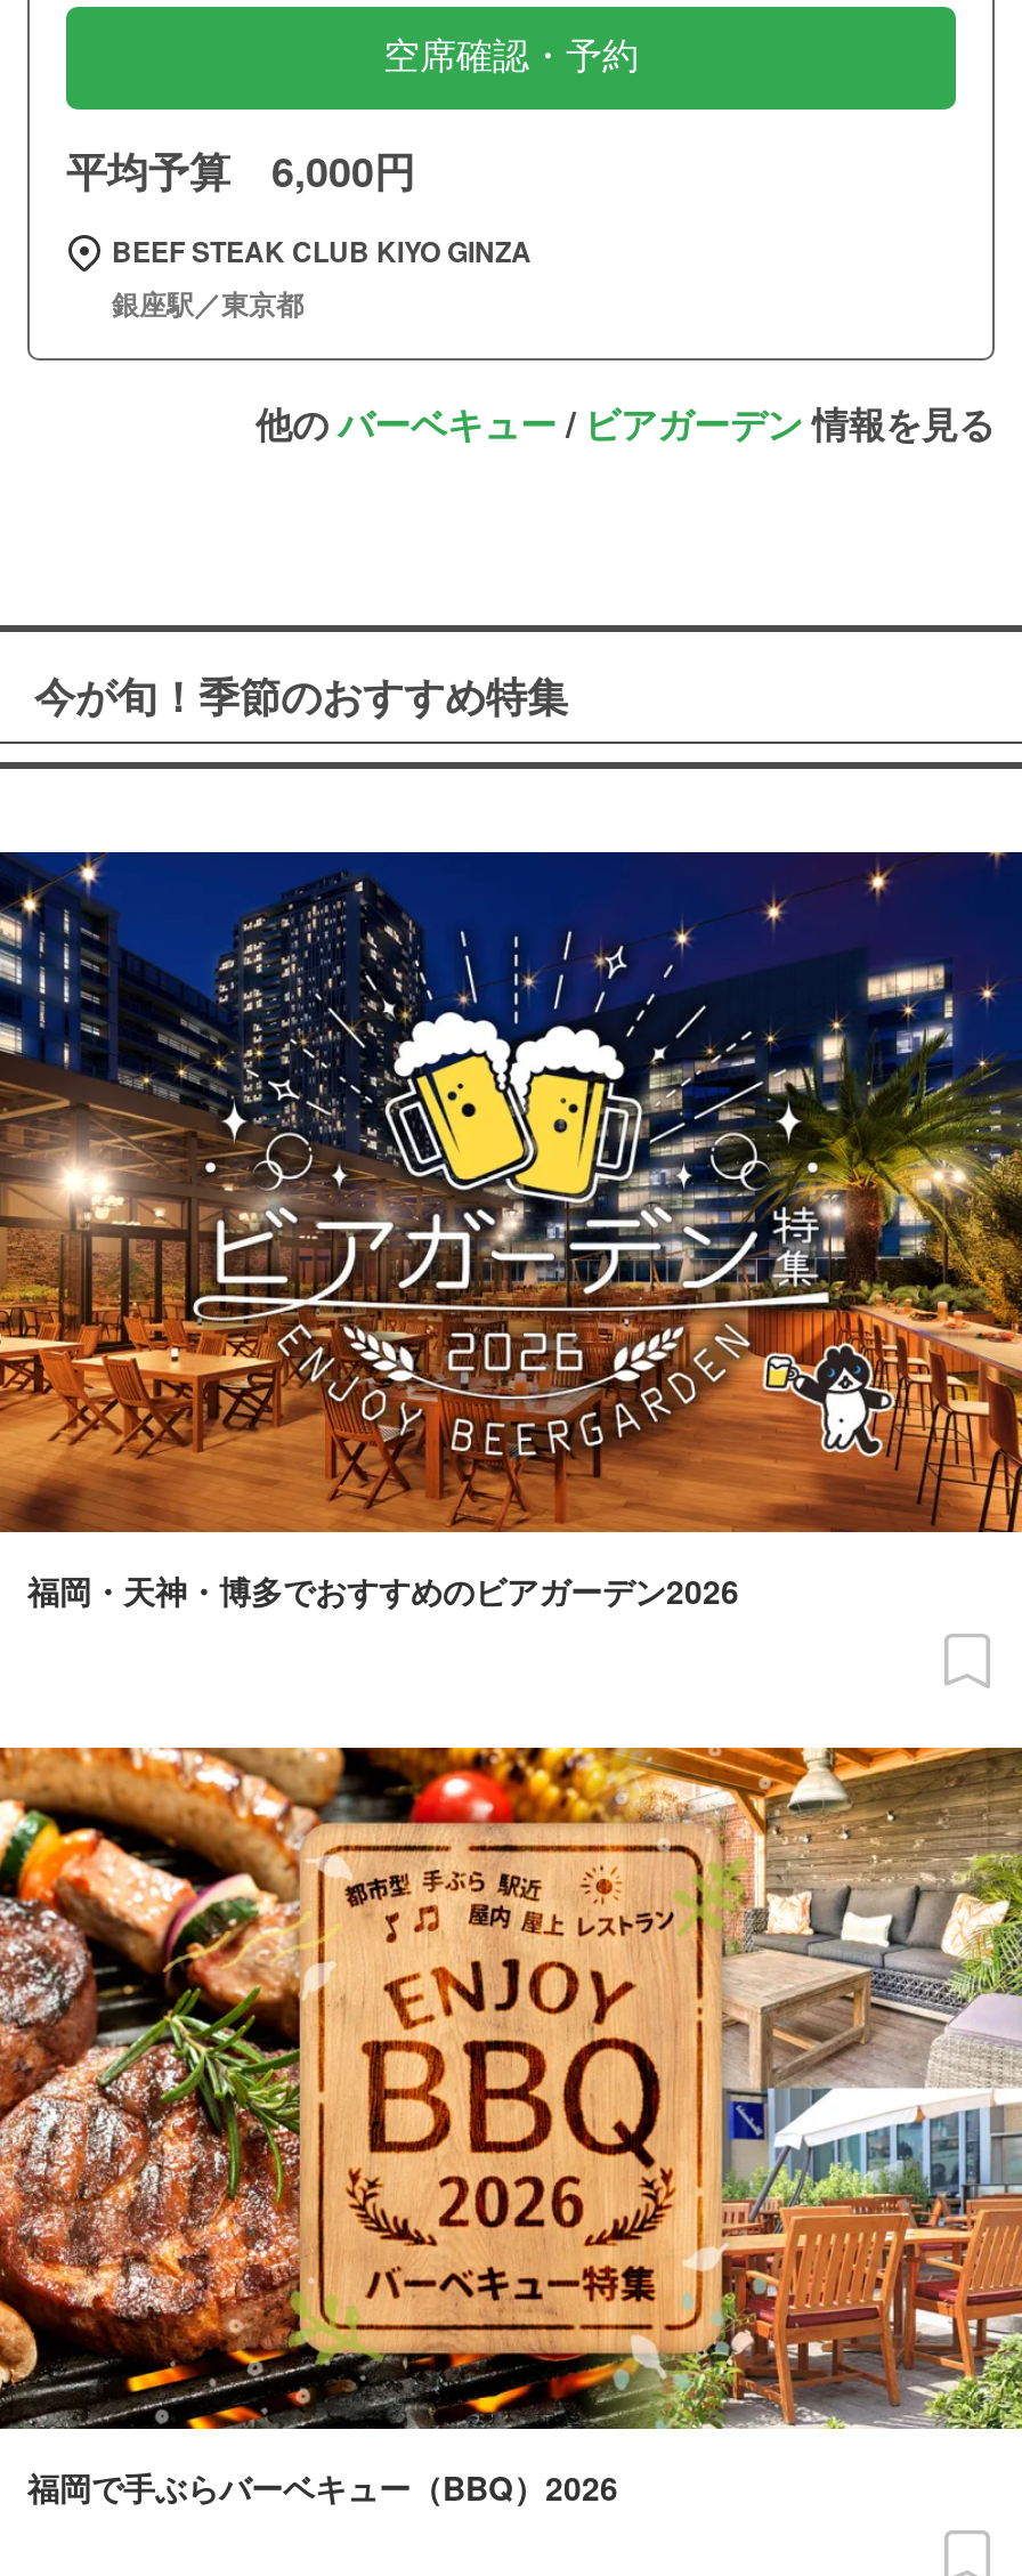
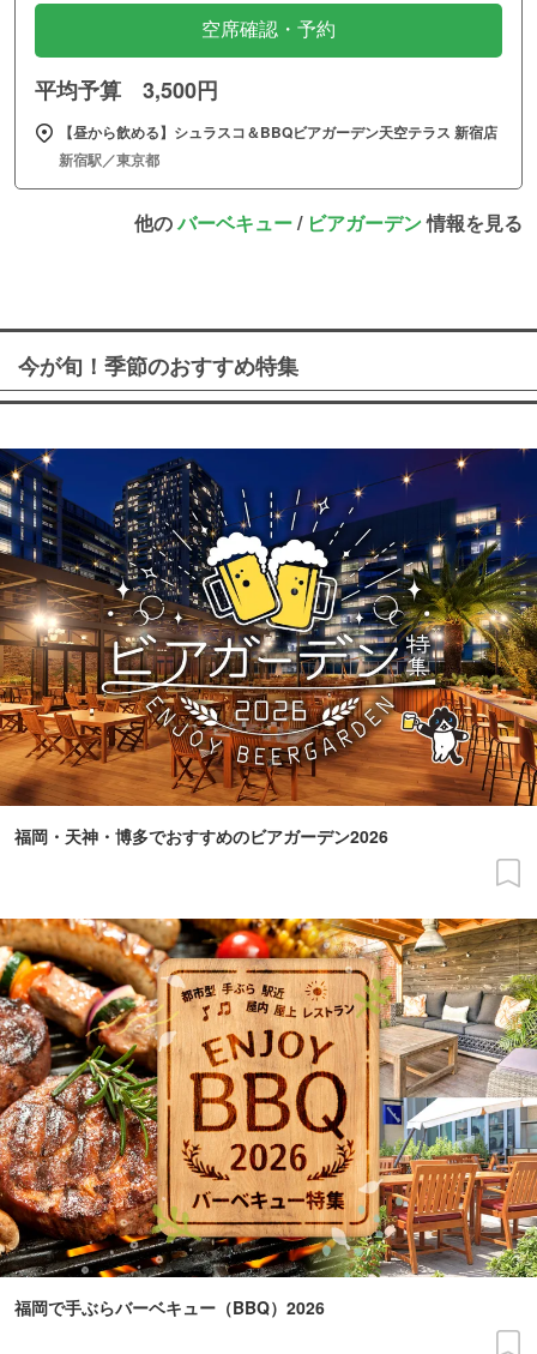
- 平均予算 6,000円
+ 平均予算 3,500円

- BEEF STEAK CLUB KIYO GINZA
- 銀座駅／東京都
+ 【昼から飲める】シュラスコ＆BBQビアガーデン天空テラス 新宿店
+ 新宿駅／東京都
